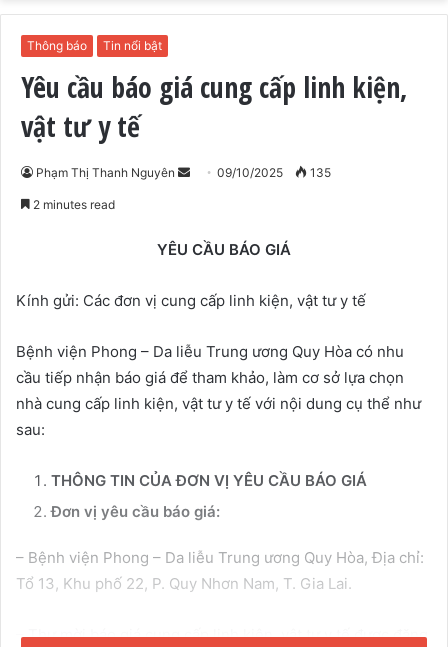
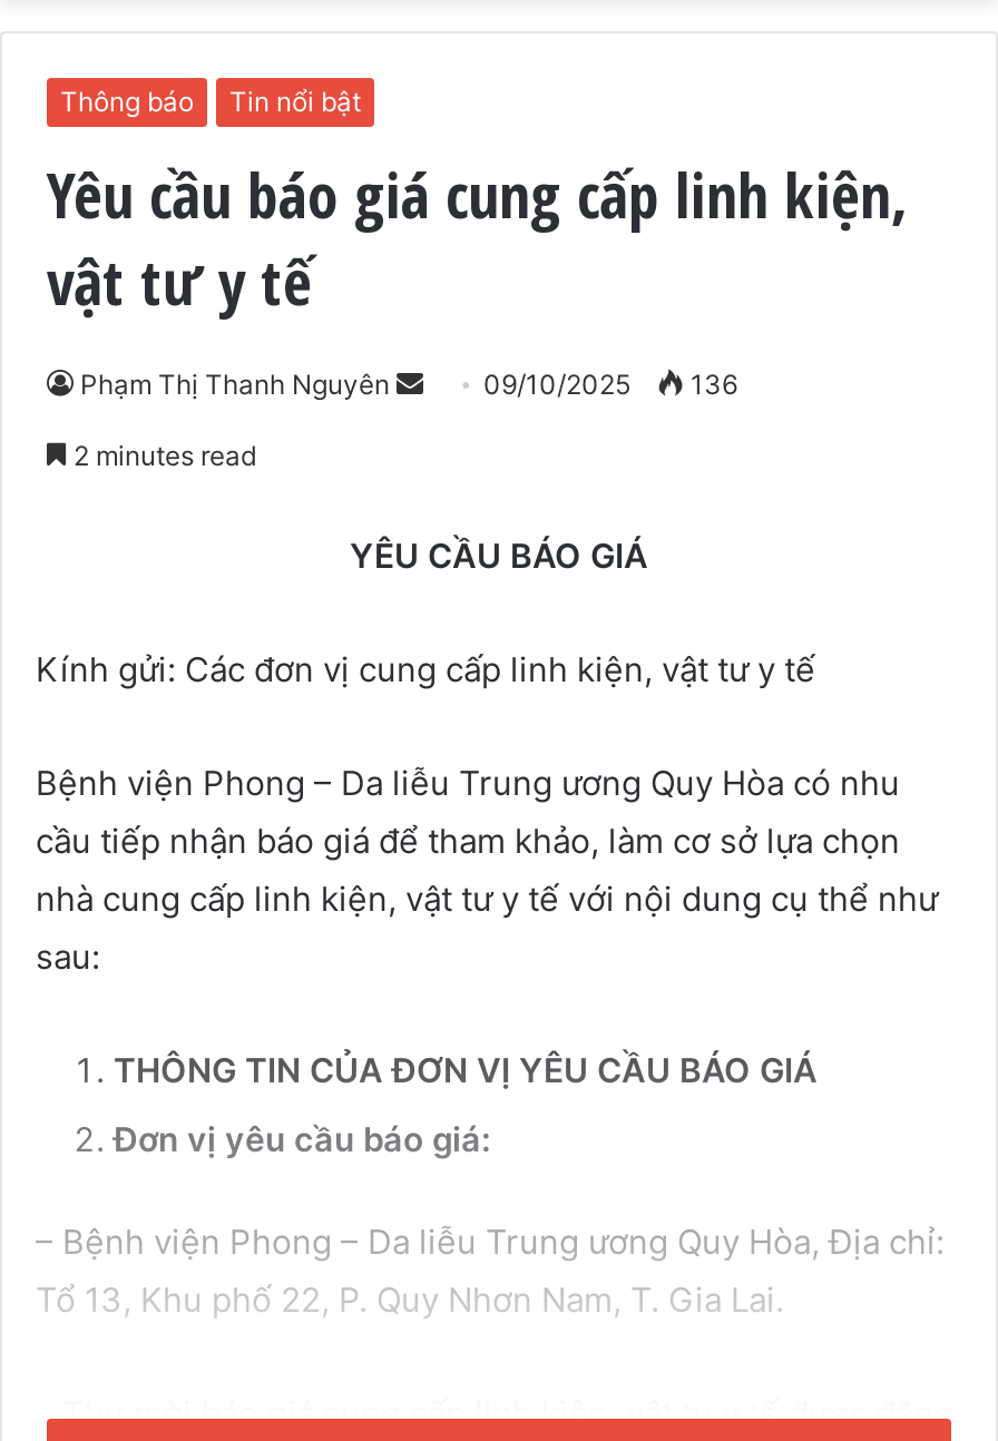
- 135
+ 136
